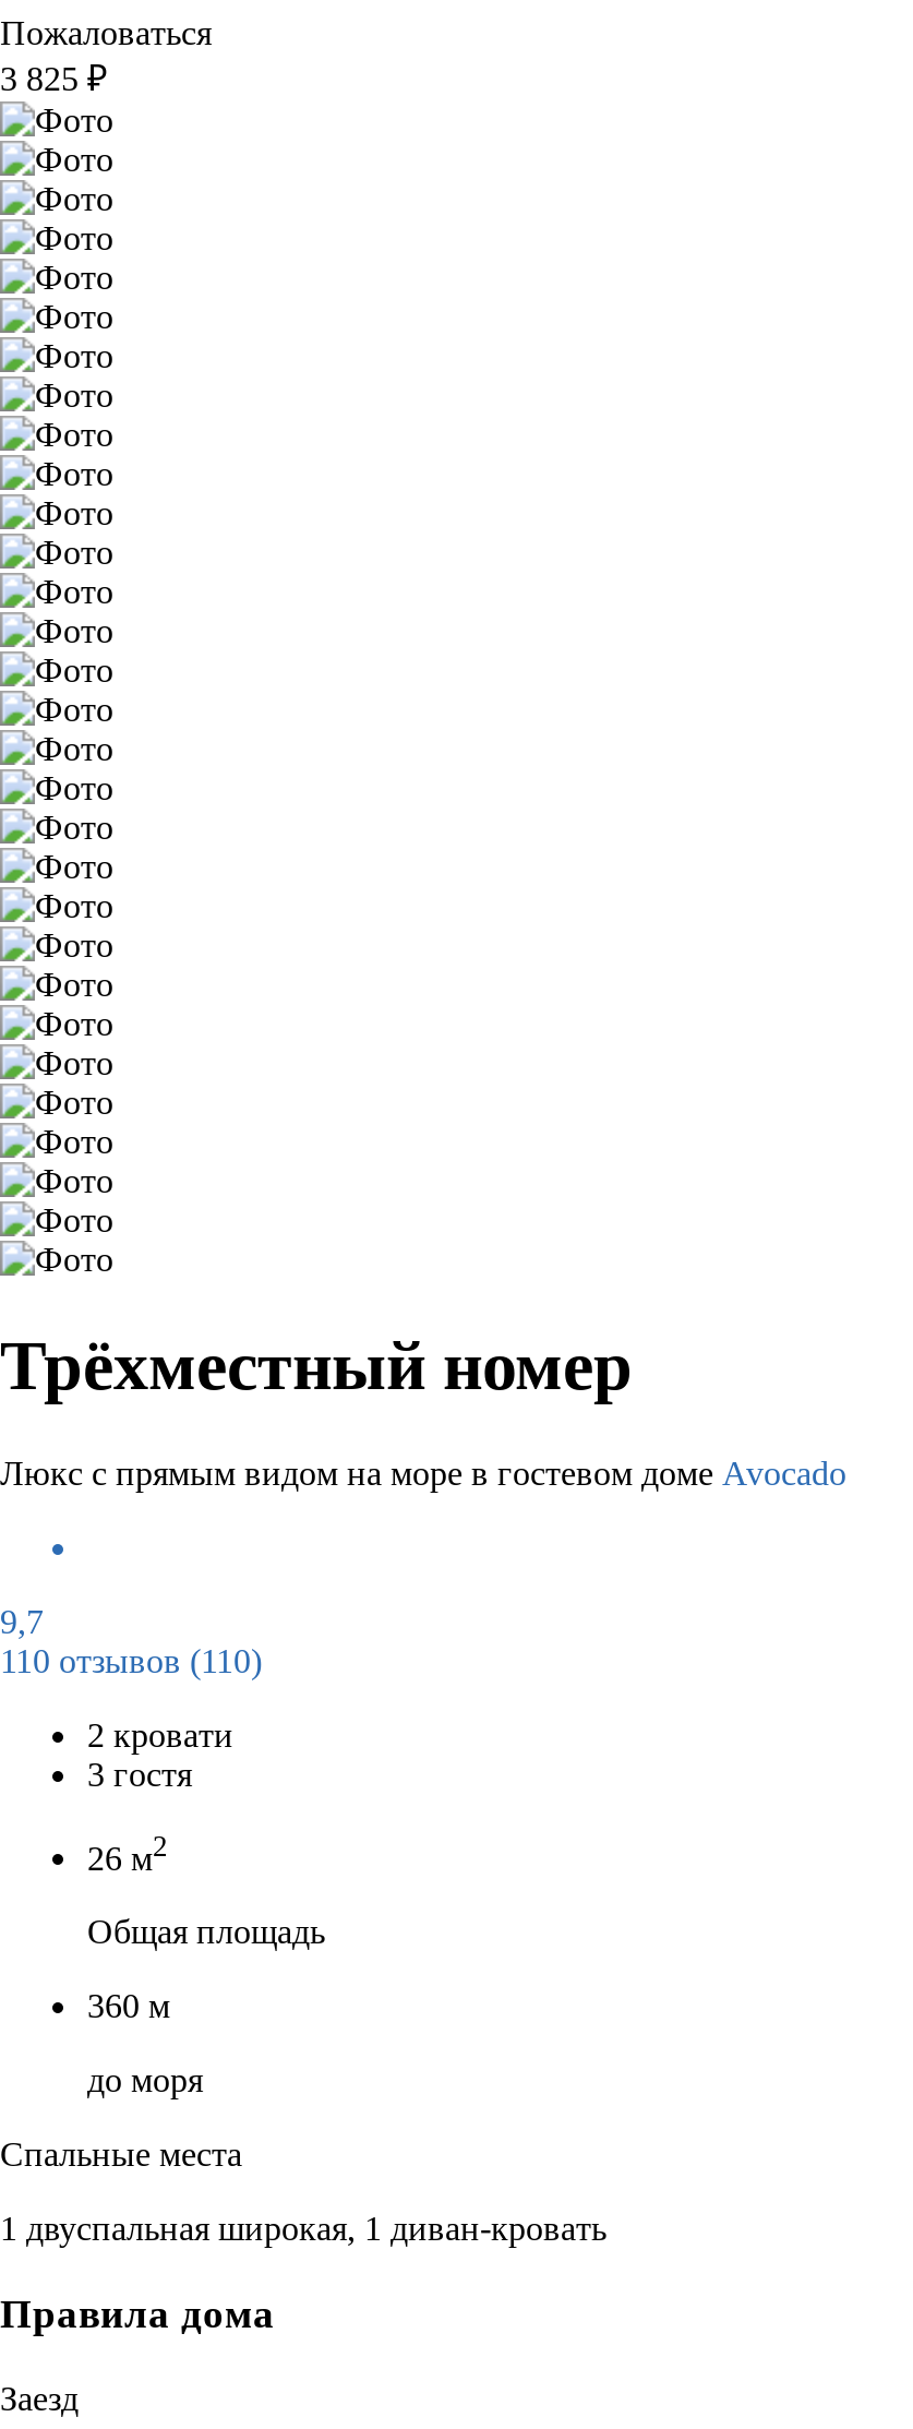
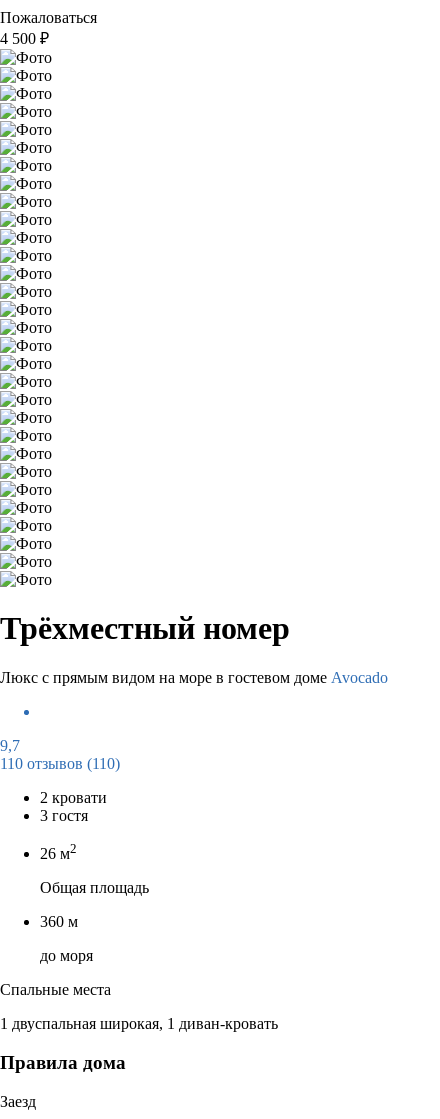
- 3 825 ₽
+ 4 500 ₽
